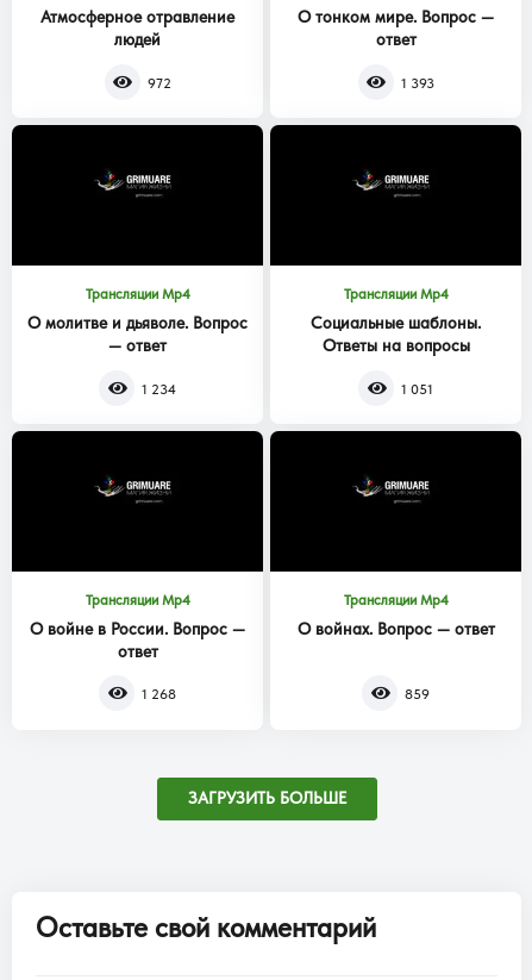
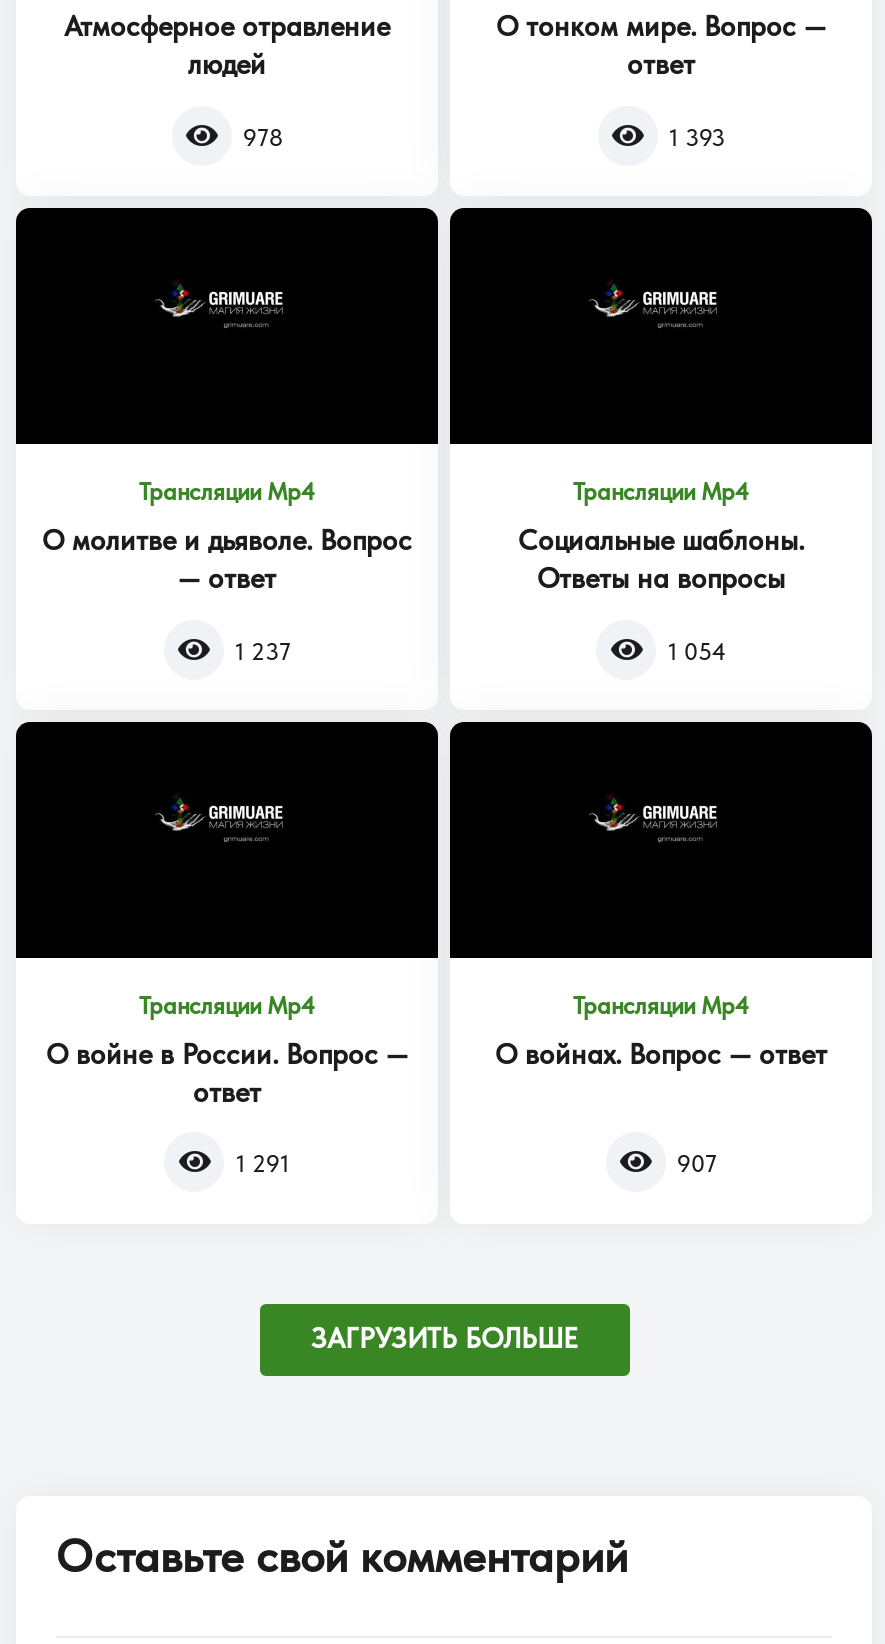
- 972
+ 978

- 1 234
+ 1 237

- 1 051
+ 1 054

- 1 268
+ 1 291

- 859
+ 907
